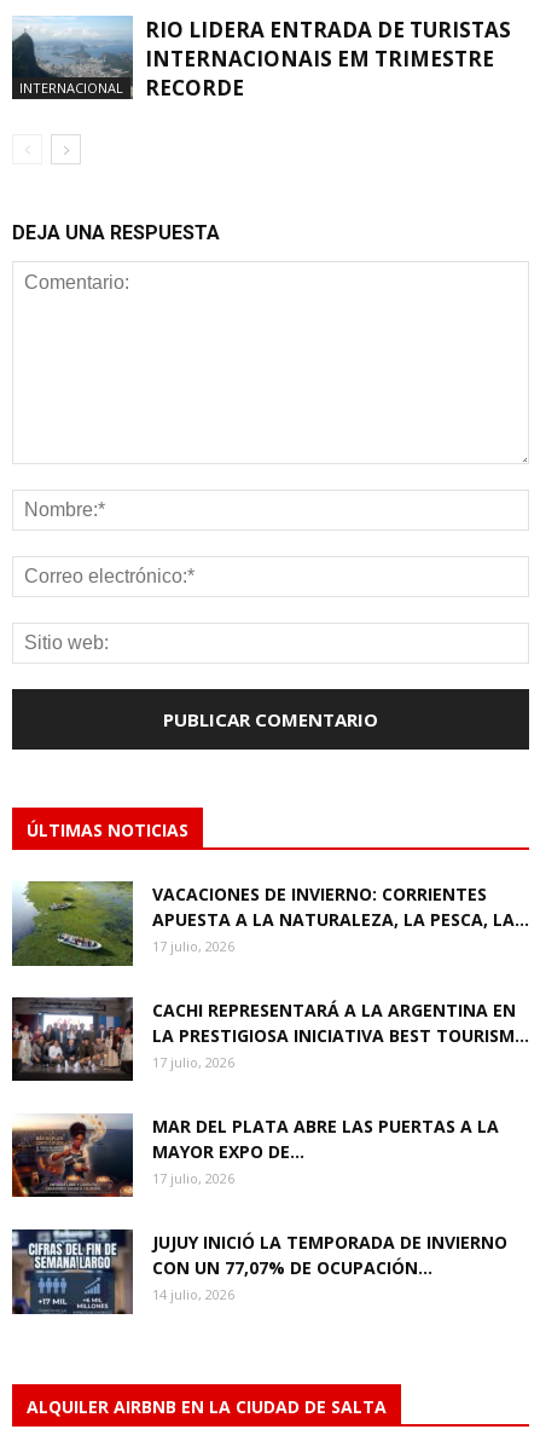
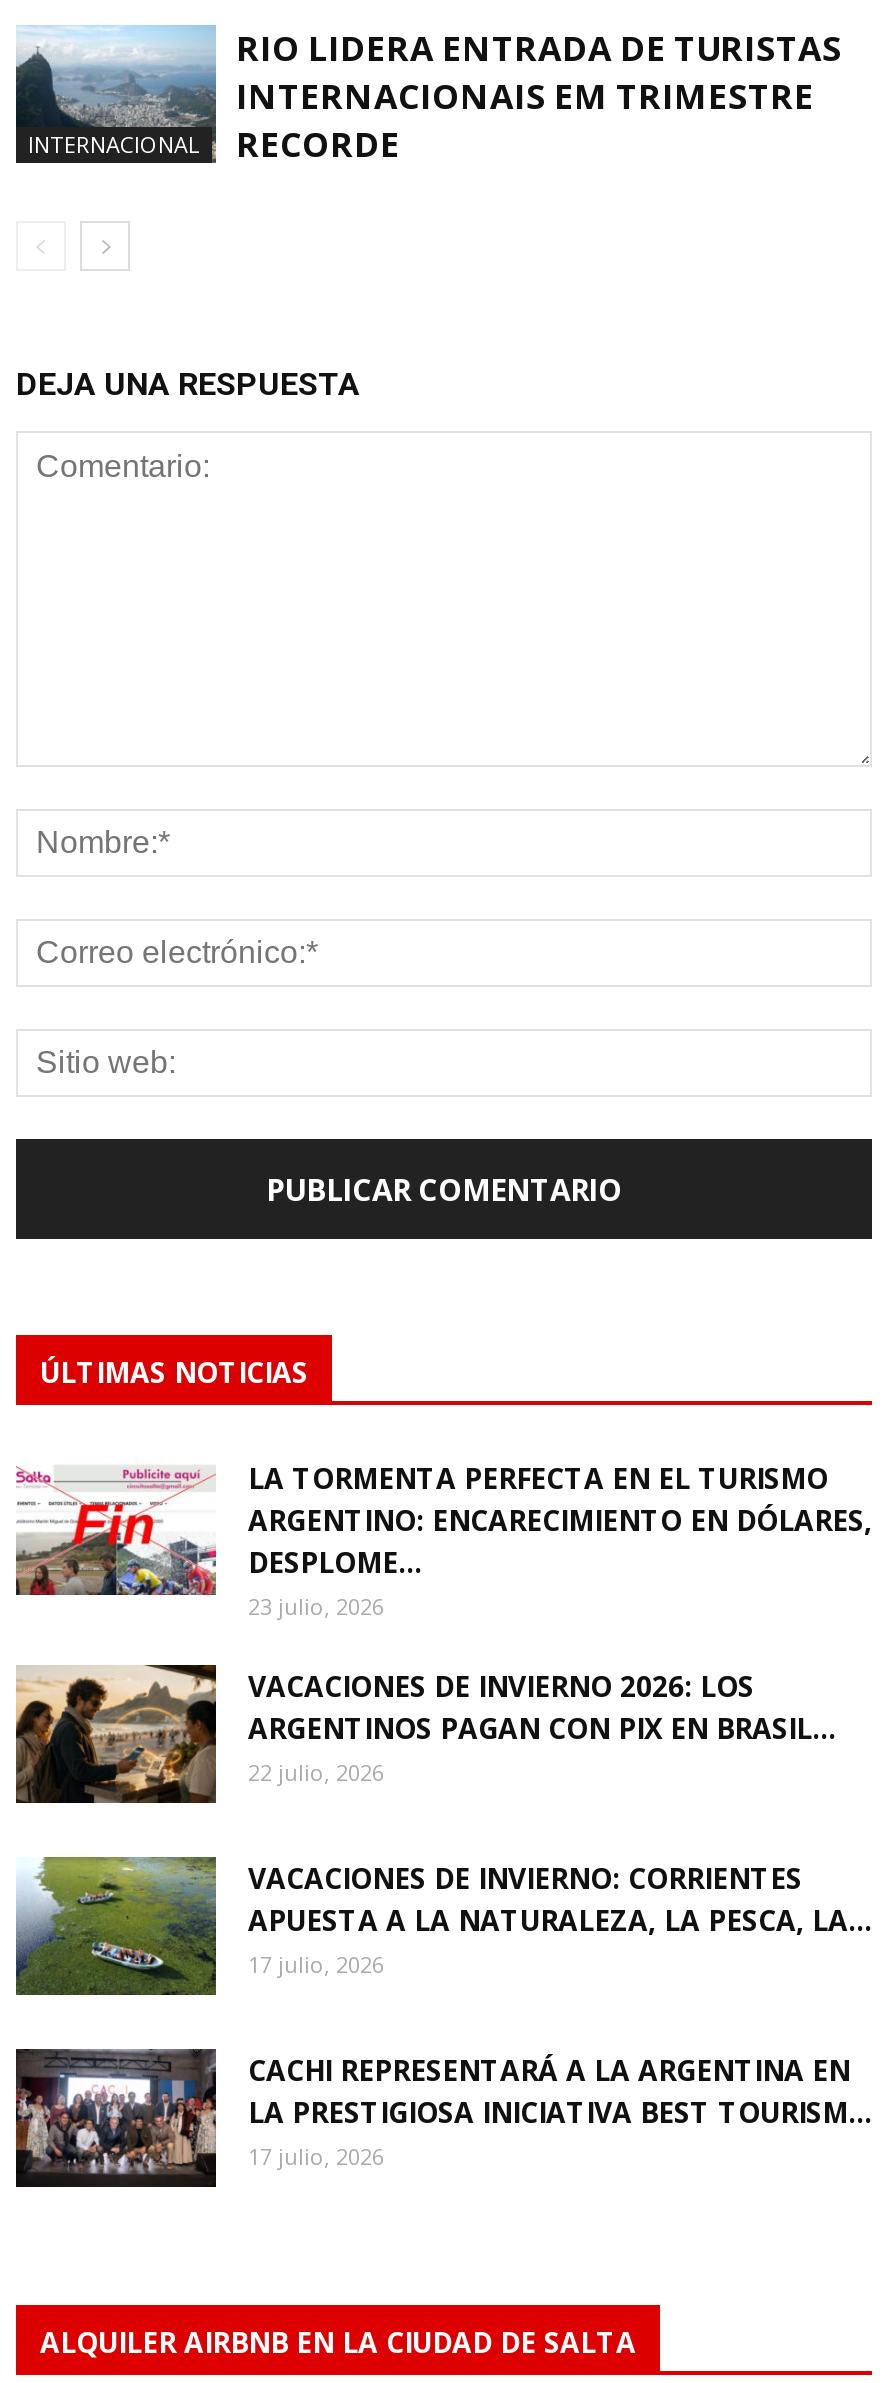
+ [image]

+ [image]
+ LA TORMENTA PERFECTA EN EL TURISMO
+ ARGENTINO: ENCARECIMIENTO EN DÓLARES,
+ DESPLOME...
+ 23 julio, 2026
+ VACACIONES DE INVIERNO 2026: LOS
+ ARGENTINOS PAGAN CON PIX EN BRASIL...
+ 22 julio, 2026

moved down: [image] | VACACIONES DE INVIERNO: CORRIENTES | APUESTA A LA NATURALEZA, LA PESCA, LA... | 17 julio, 2026 | CACHI REPRESENTARÁ A LA ARGENTINA EN | LA PRESTIGIOSA INICIATIVA BEST TOURISM... | 17 julio, 2026

- [image]
- MAR DEL PLATA ABRE LAS PUERTAS A LA
- MAYOR EXPO DE...
- 17 julio, 2026
- JUJUY INICIÓ LA TEMPORADA DE INVIERNO
- CON UN 77,07% DE OCUPACIÓN...
- 14 julio, 2026

- [image]
